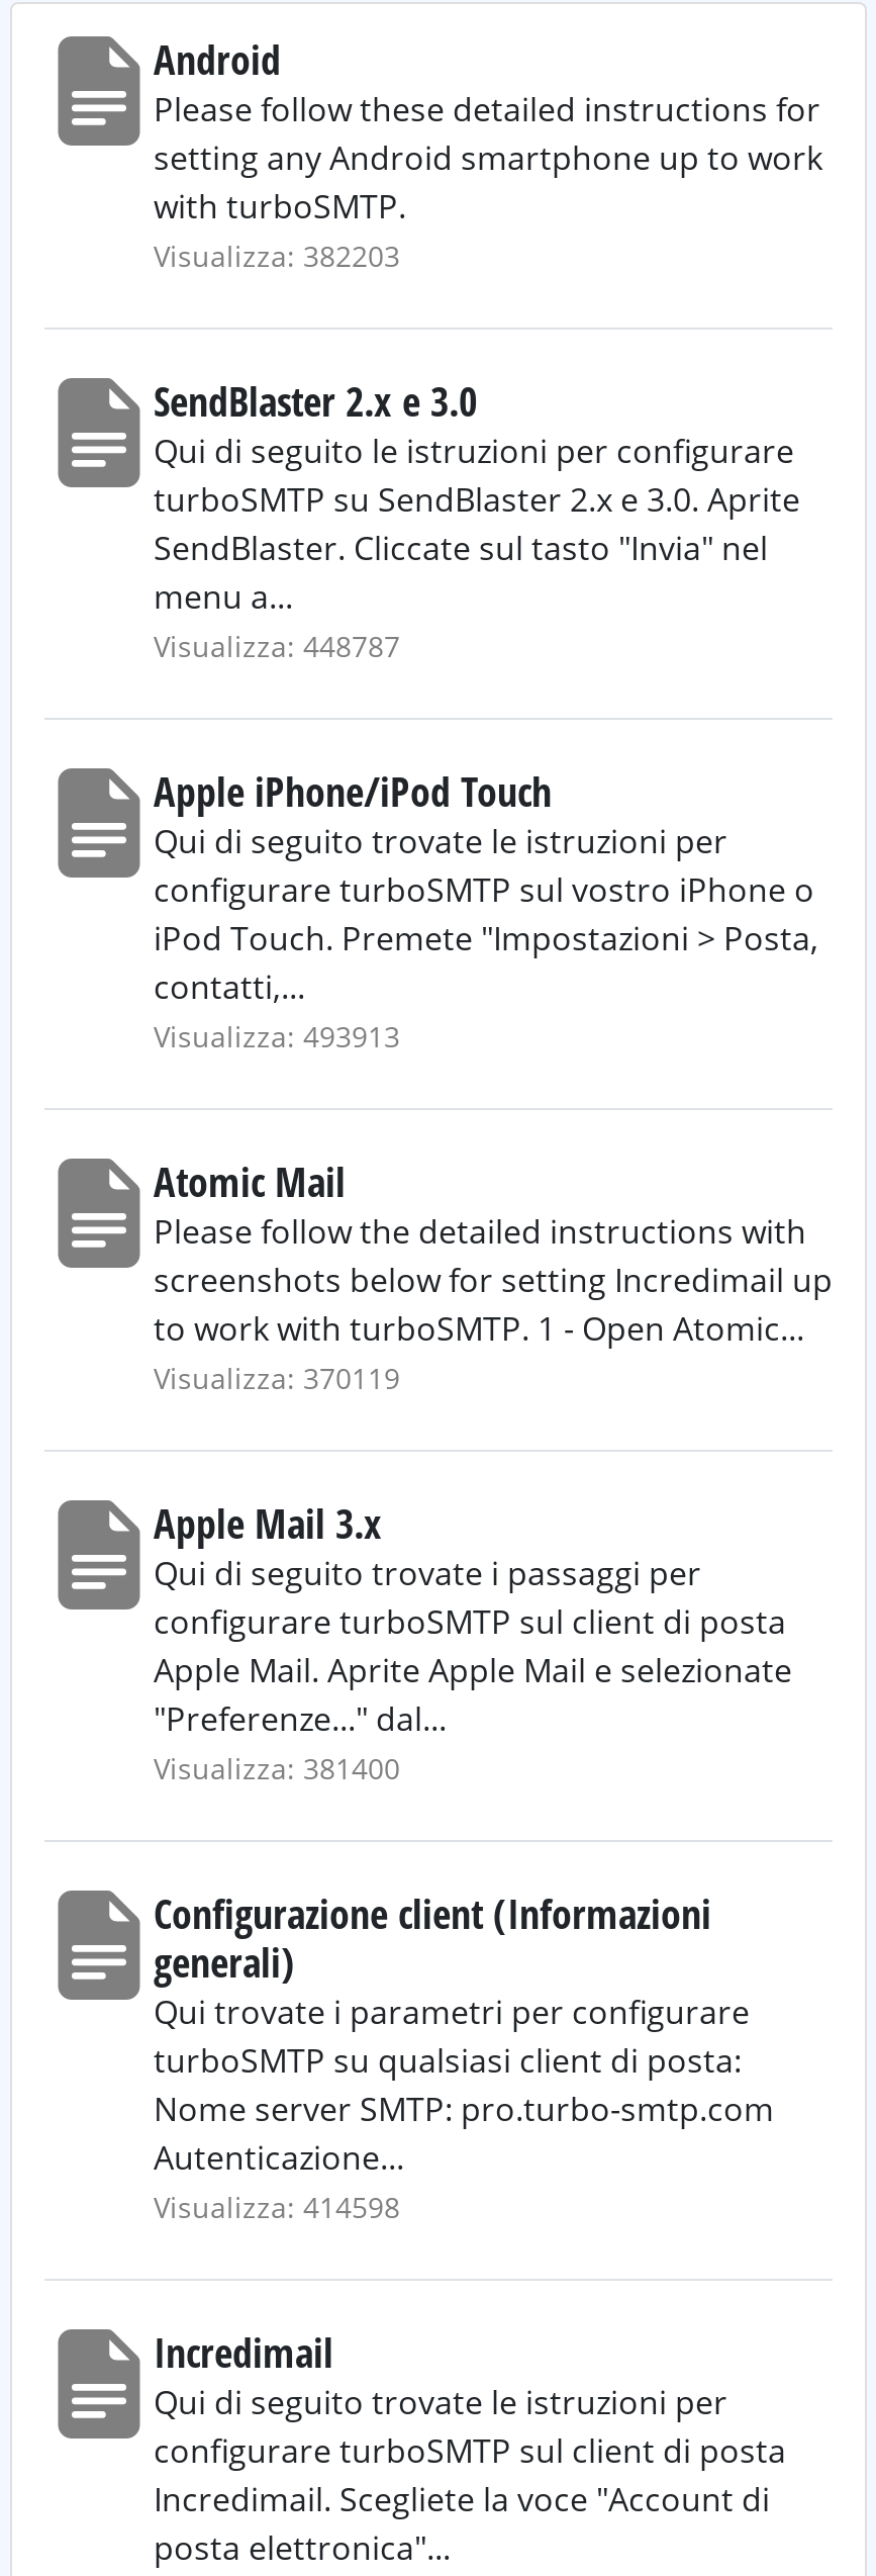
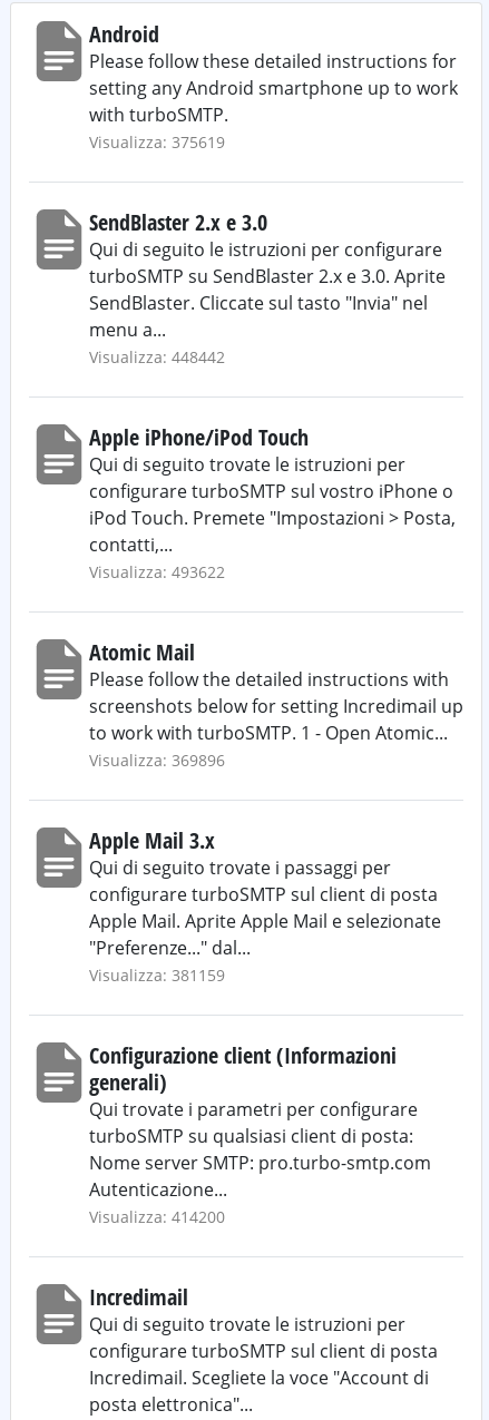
- Visualizza: 382203
+ Visualizza: 375619

- Visualizza: 448787
+ Visualizza: 448442

- Visualizza: 493913
+ Visualizza: 493622

- Visualizza: 370119
+ Visualizza: 369896

- Visualizza: 381400
+ Visualizza: 381159

- Visualizza: 414598
+ Visualizza: 414200
